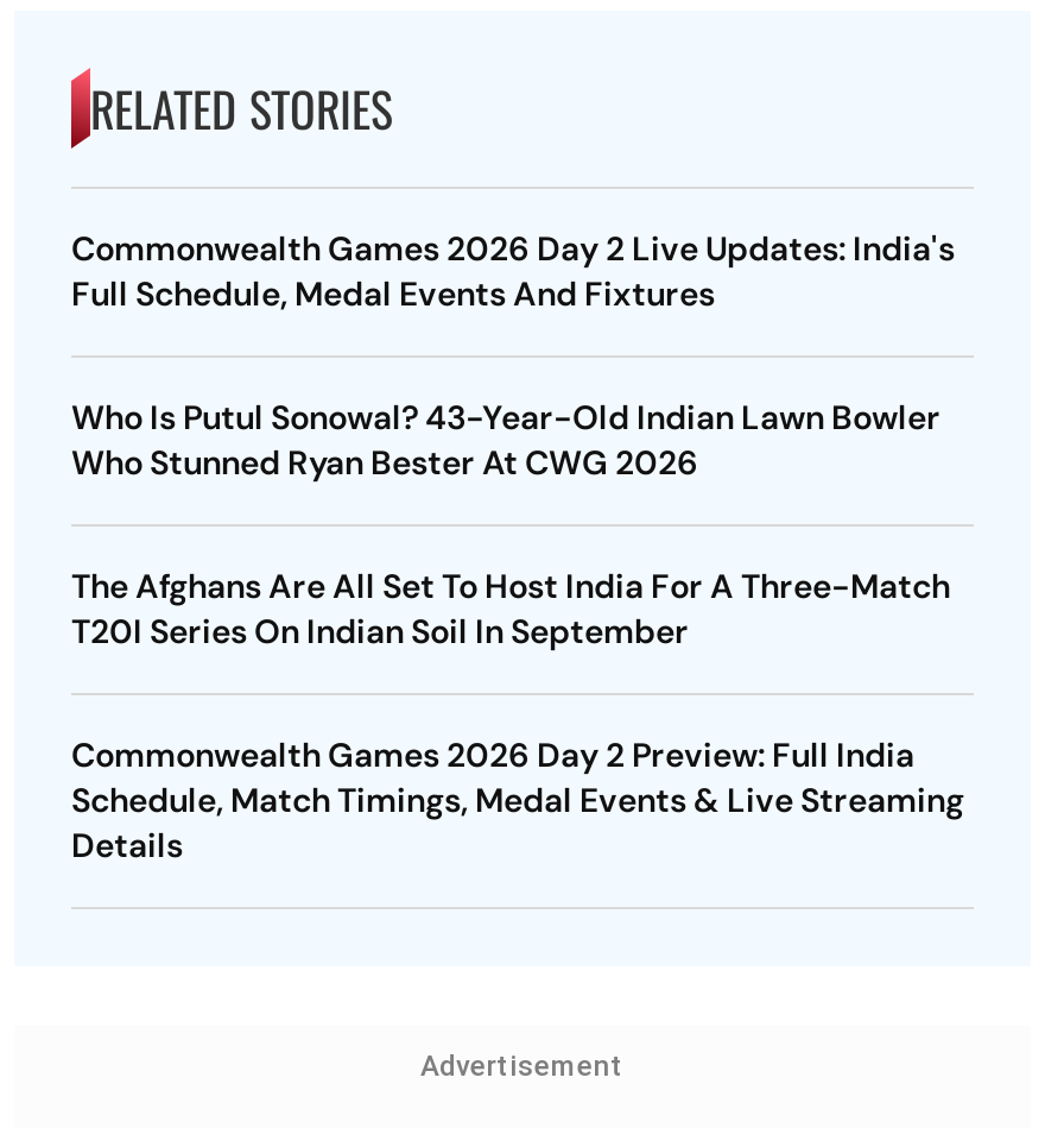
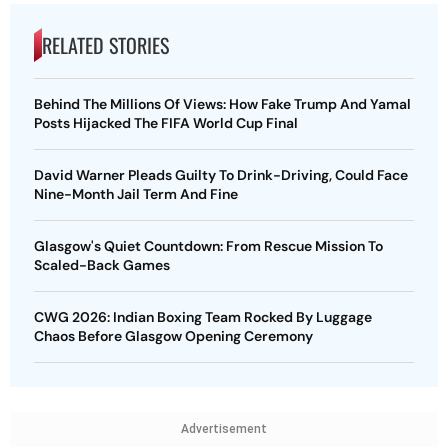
- Commonwealth Games 2026 Day 2 Live Updates: India's
- Full Schedule, Medal Events And Fixtures
+ Behind The Millions Of Views: How Fake Trump And Yamal
+ Posts Hijacked The FIFA World Cup Final

- Who Is Putul Sonowal? 43-Year-Old Indian Lawn Bowler
- Who Stunned Ryan Bester At CWG 2026
+ David Warner Pleads Guilty To Drink-Driving, Could Face
+ Nine-Month Jail Term And Fine

- The Afghans Are All Set To Host India For A Three-Match
- T20I Series On Indian Soil In September
+ Glasgow's Quiet Countdown: From Rescue Mission To
+ Scaled-Back Games

- Commonwealth Games 2026 Day 2 Preview: Full India
- Schedule, Match Timings, Medal Events & Live Streaming
- Details
+ CWG 2026: Indian Boxing Team Rocked By Luggage
+ Chaos Before Glasgow Opening Ceremony
